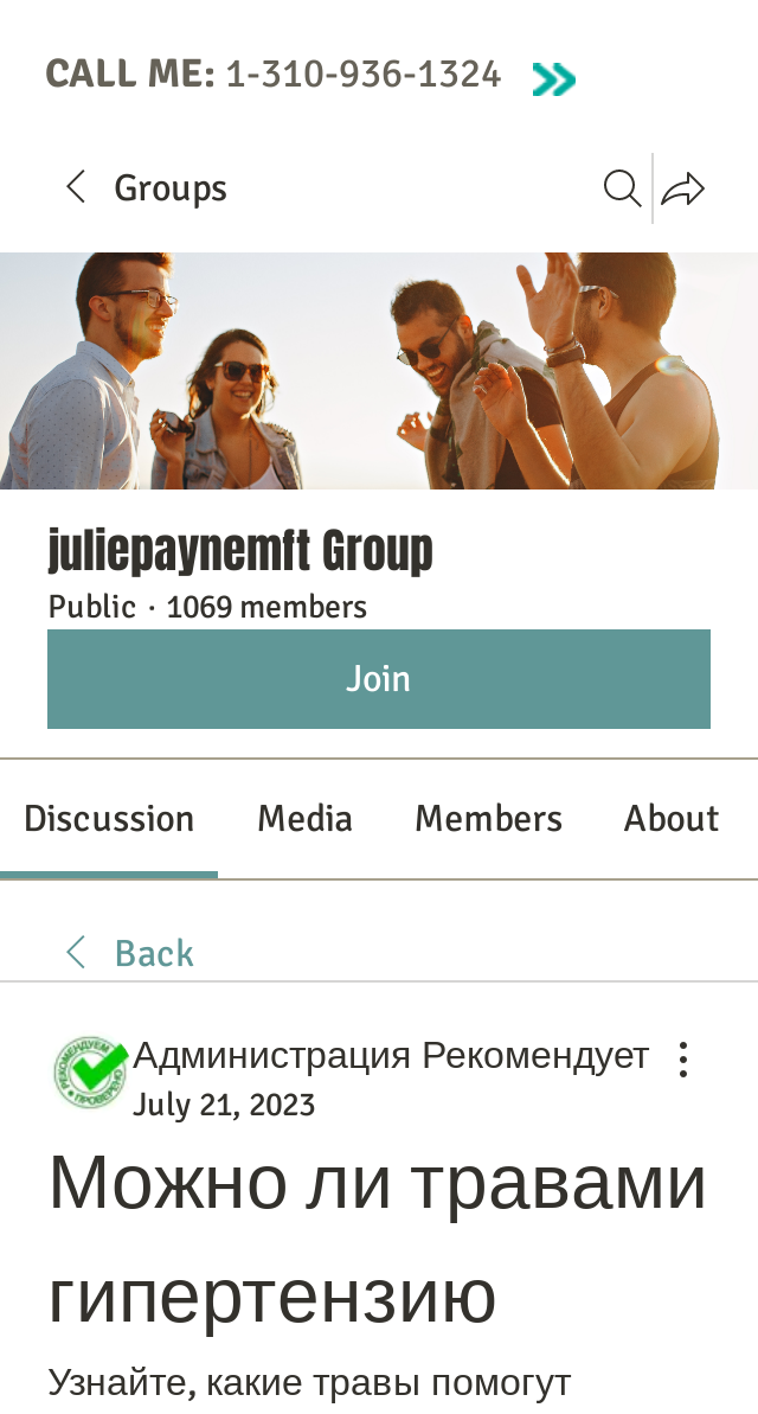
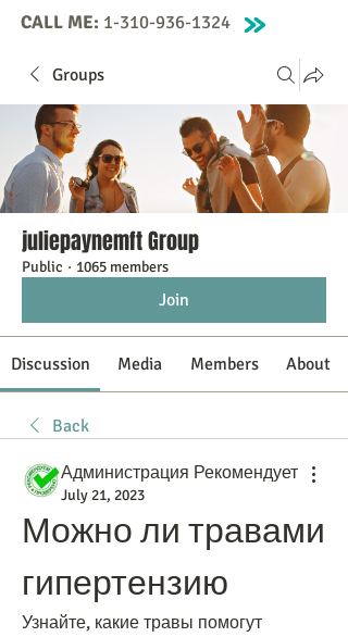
- Public · 1069 members
+ Public · 1065 members
